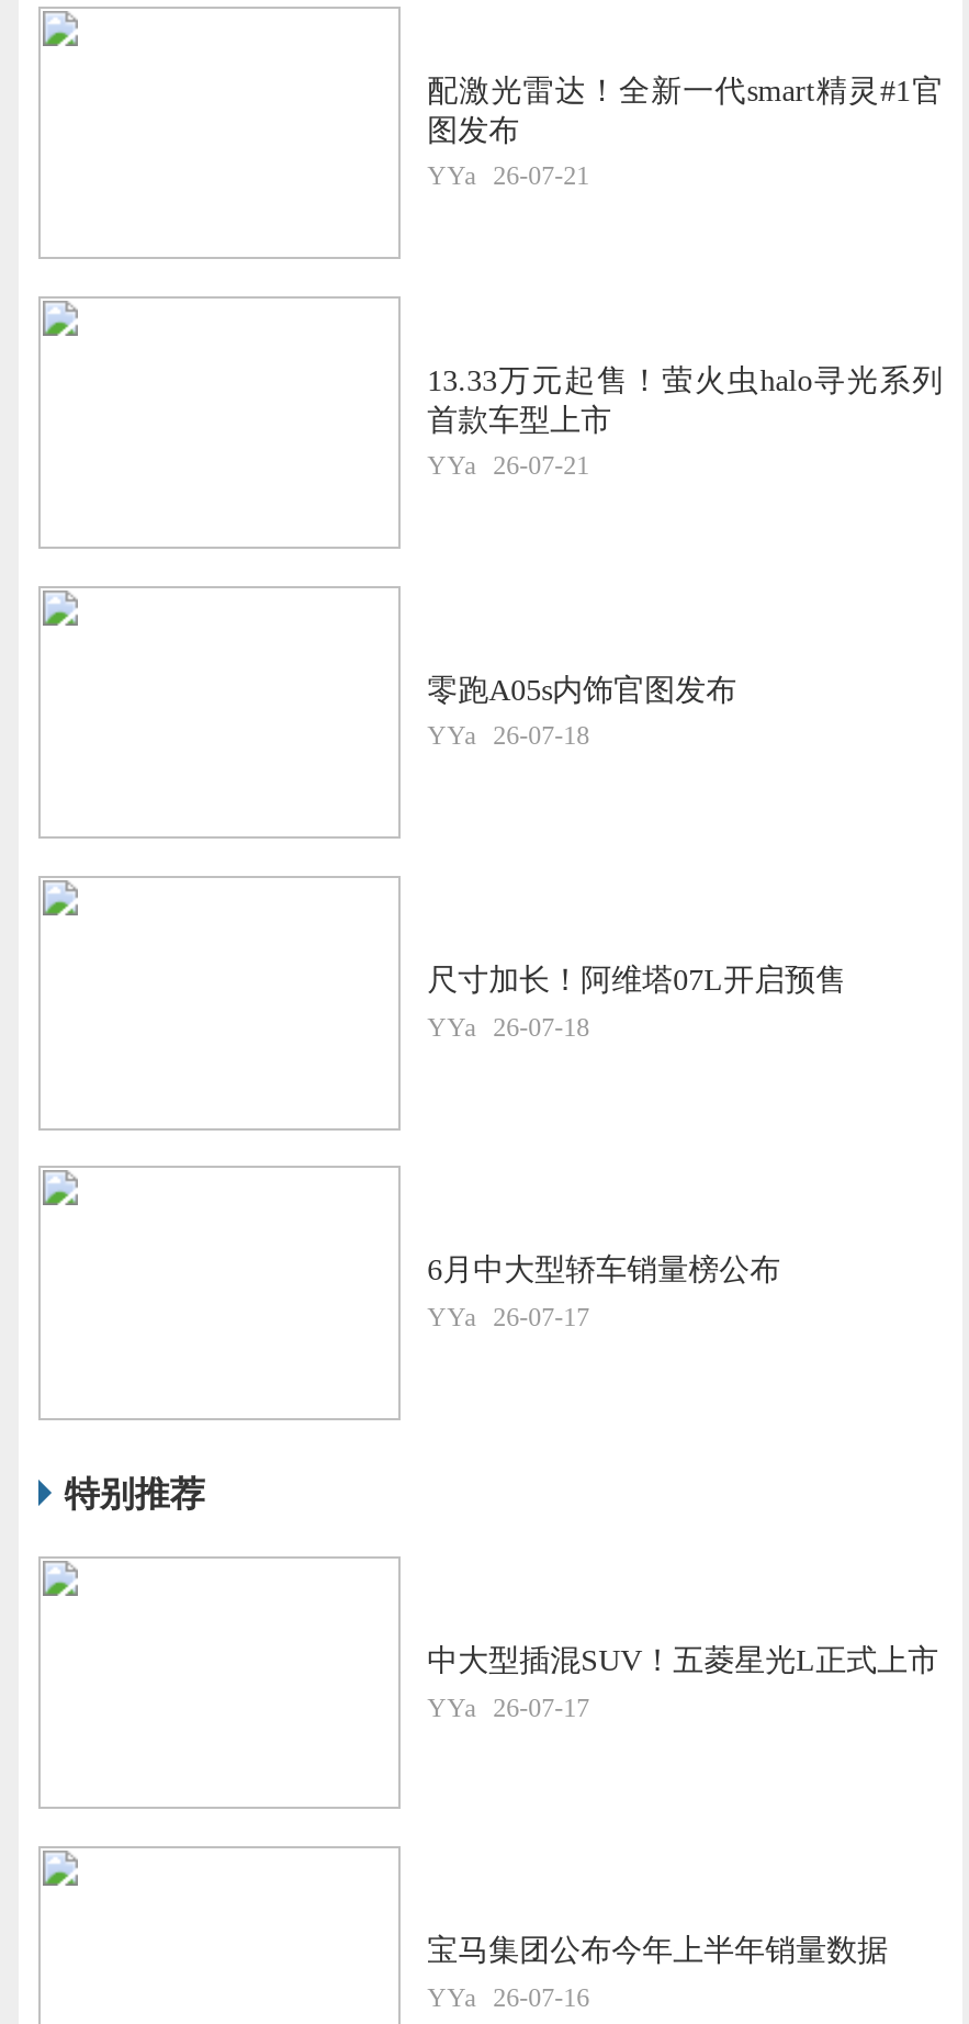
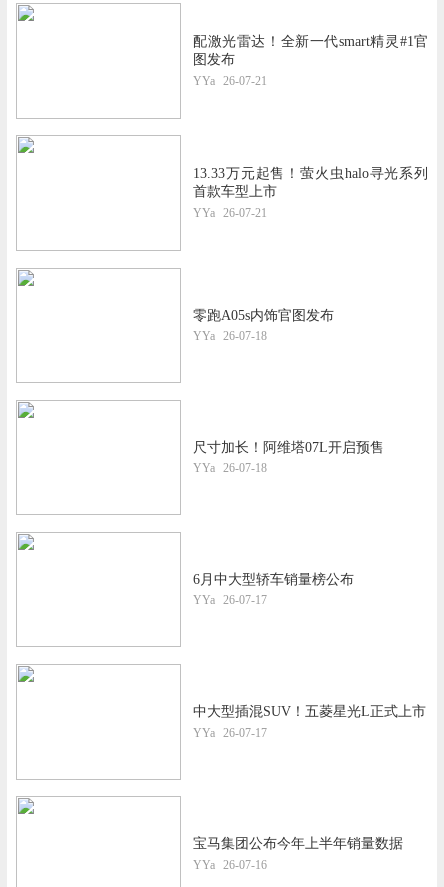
- 特别推荐
